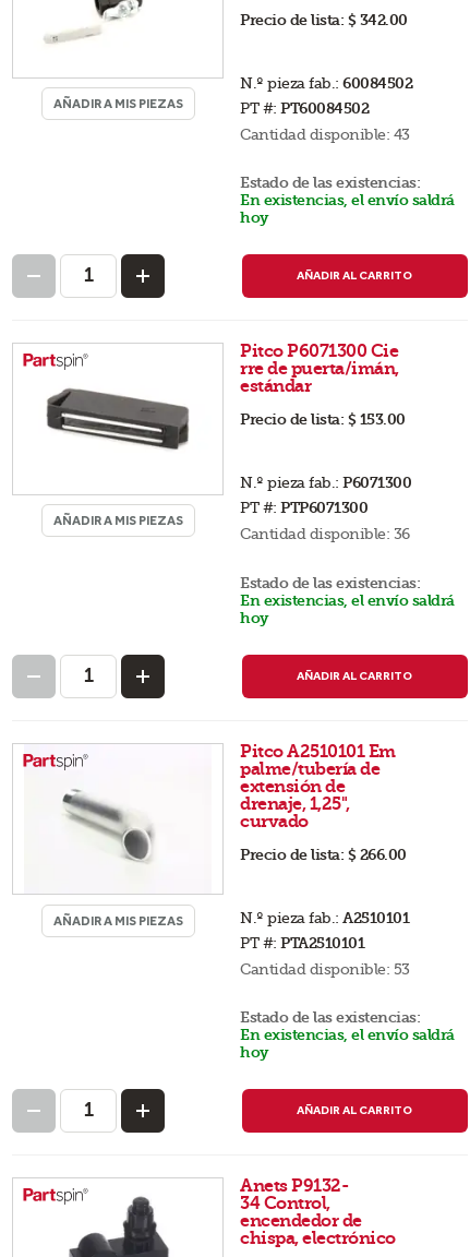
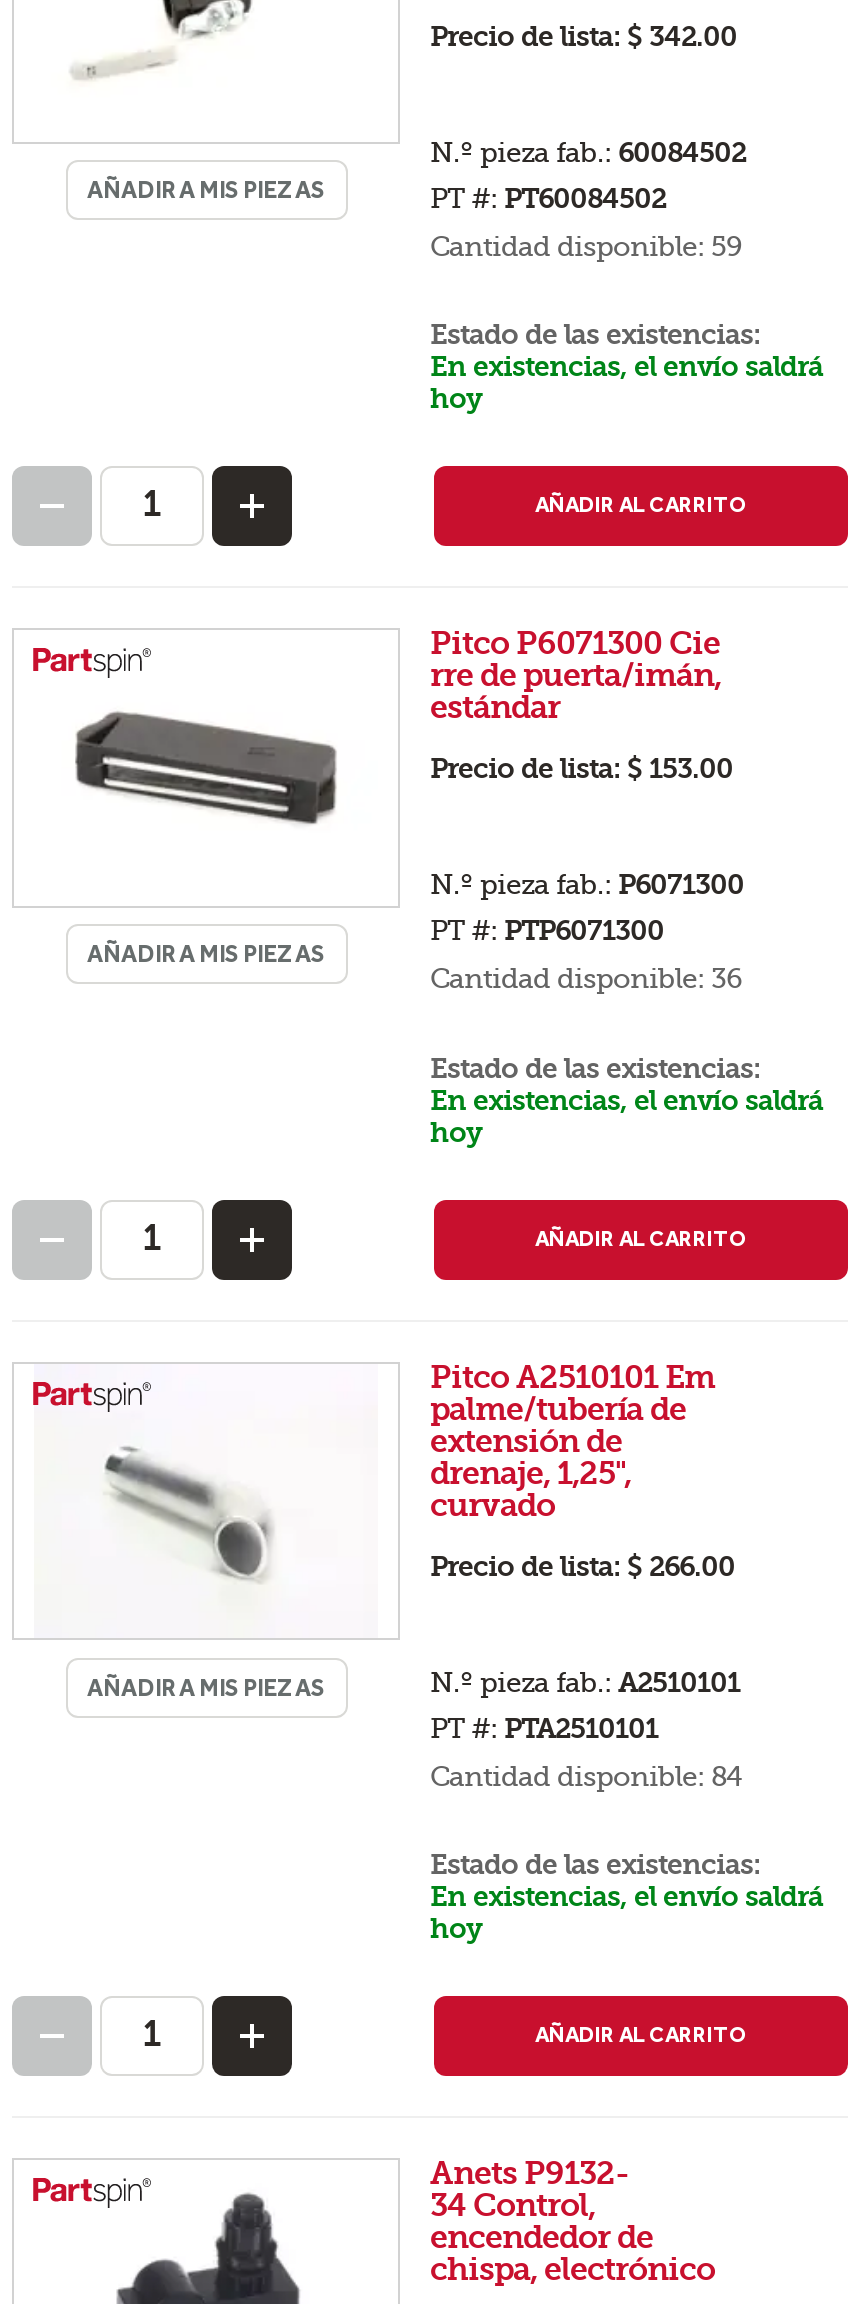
- Cantidad disponible: 43
+ Cantidad disponible: 59

- Cantidad disponible: 53
+ Cantidad disponible: 84
